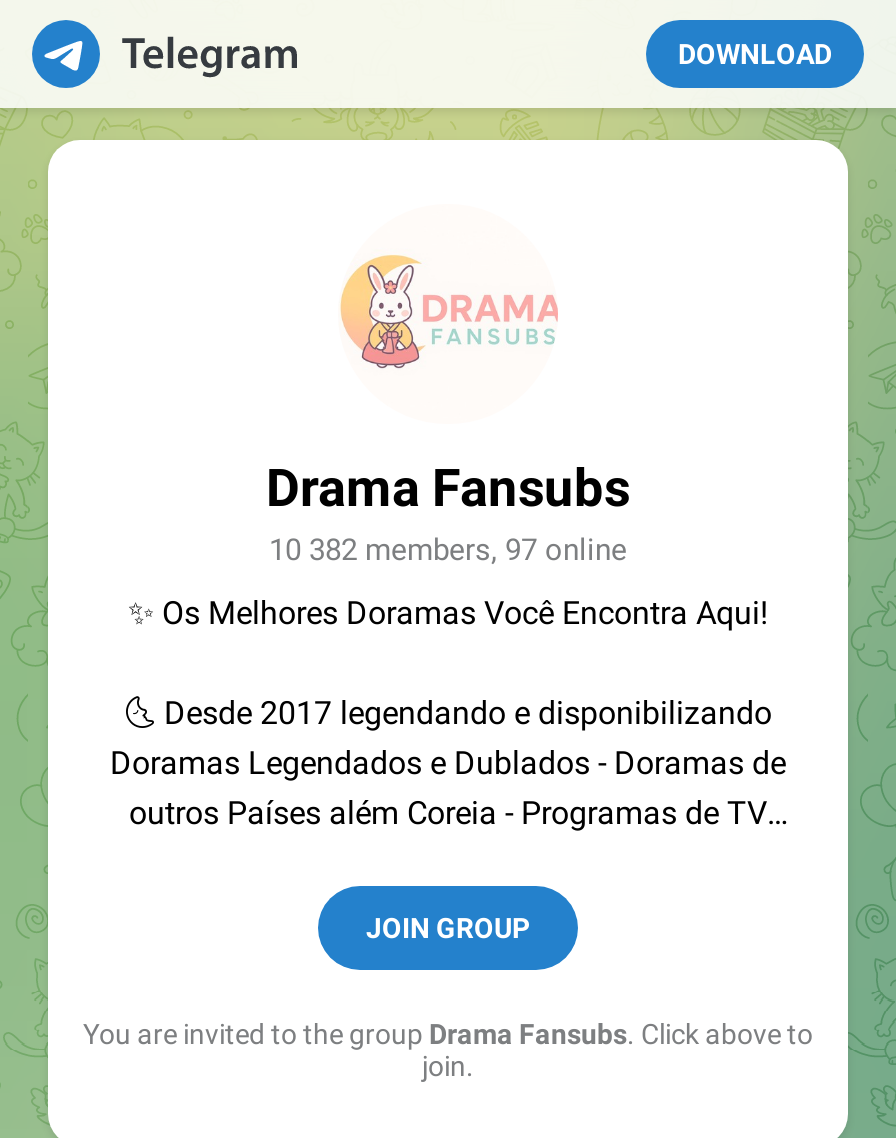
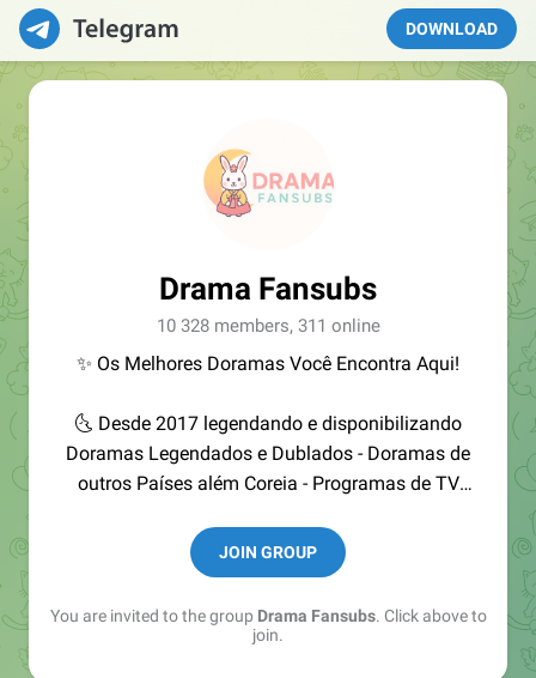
- 10 382 members, 97 online
+ 10 328 members, 311 online
